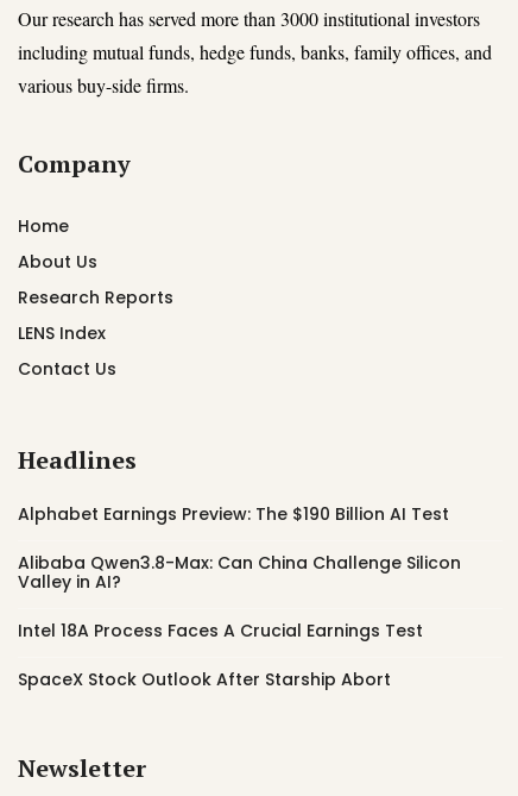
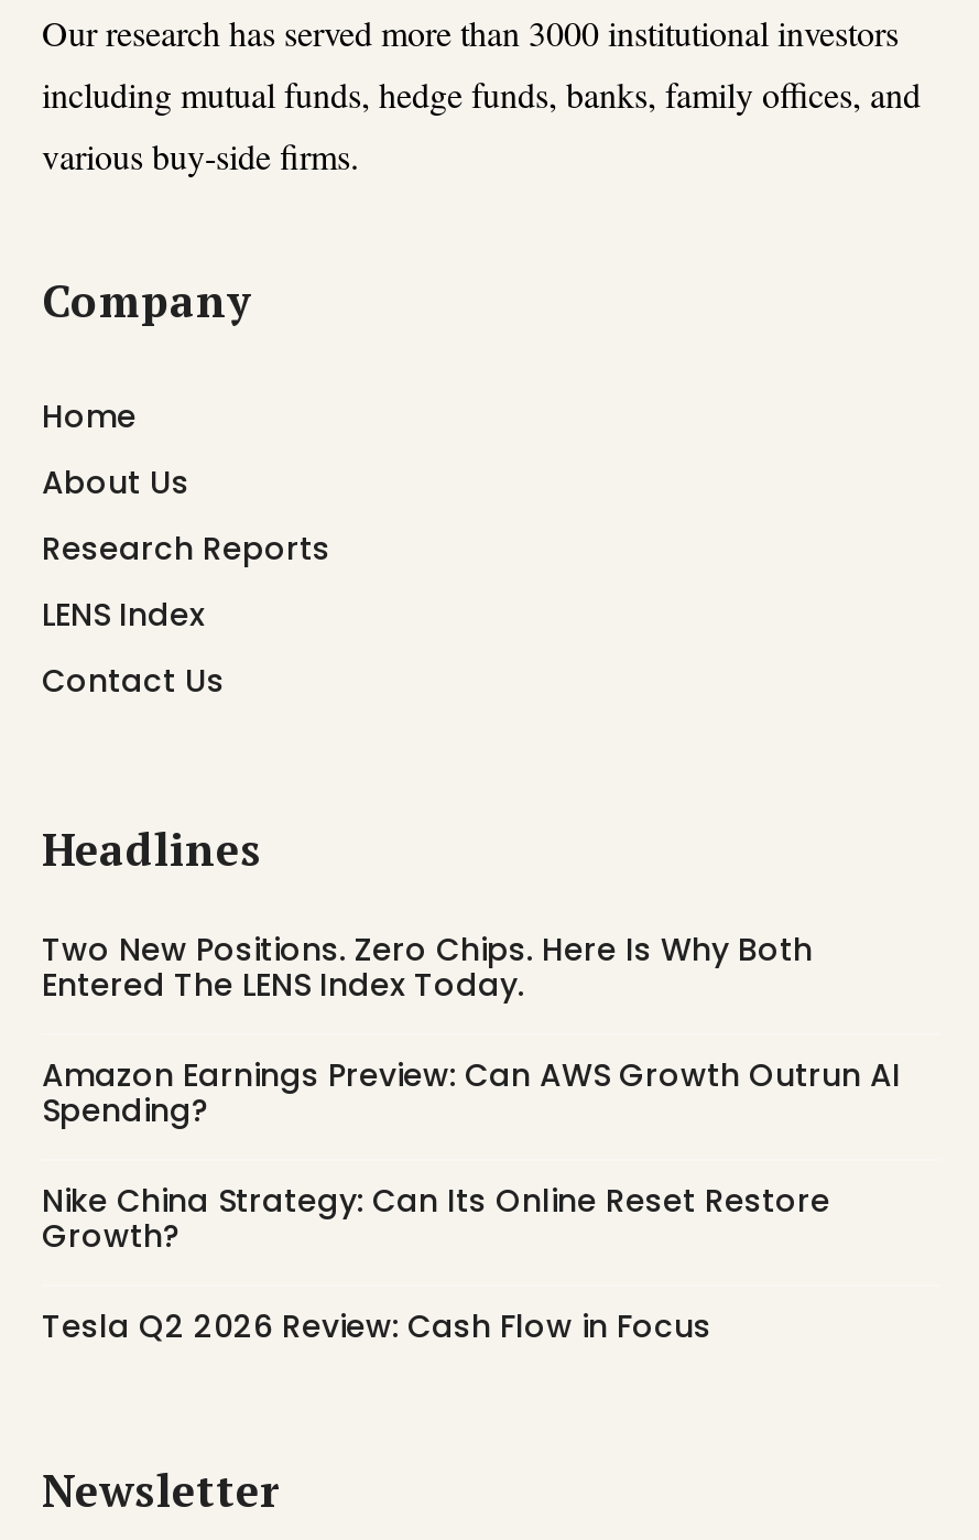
- Alphabet Earnings Preview: The $190 Billion AI Test
+ Two New Positions. Zero Chips. Here Is Why Both
+ Entered The LENS Index Today.

- Alibaba Qwen3.8-Max: Can China Challenge Silicon
- Valley in AI?
+ Amazon Earnings Preview: Can AWS Growth Outrun AI
+ Spending?

- Intel 18A Process Faces A Crucial Earnings Test
+ Nike China Strategy: Can Its Online Reset Restore
+ Growth?

- SpaceX Stock Outlook After Starship Abort
+ Tesla Q2 2026 Review: Cash Flow in Focus
